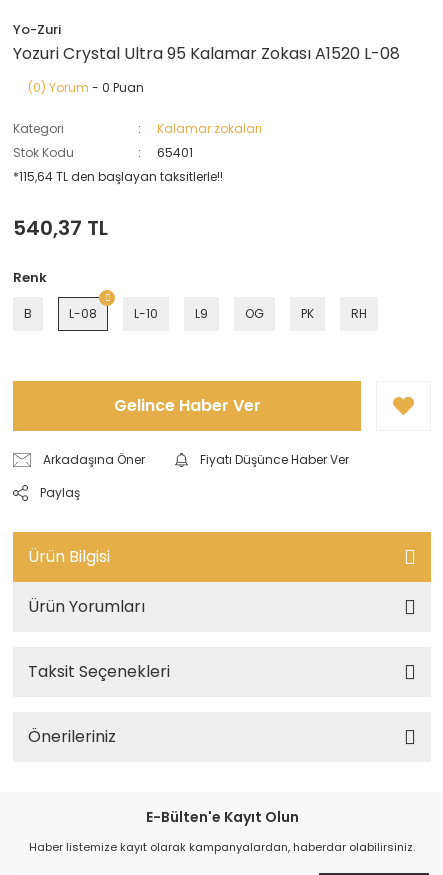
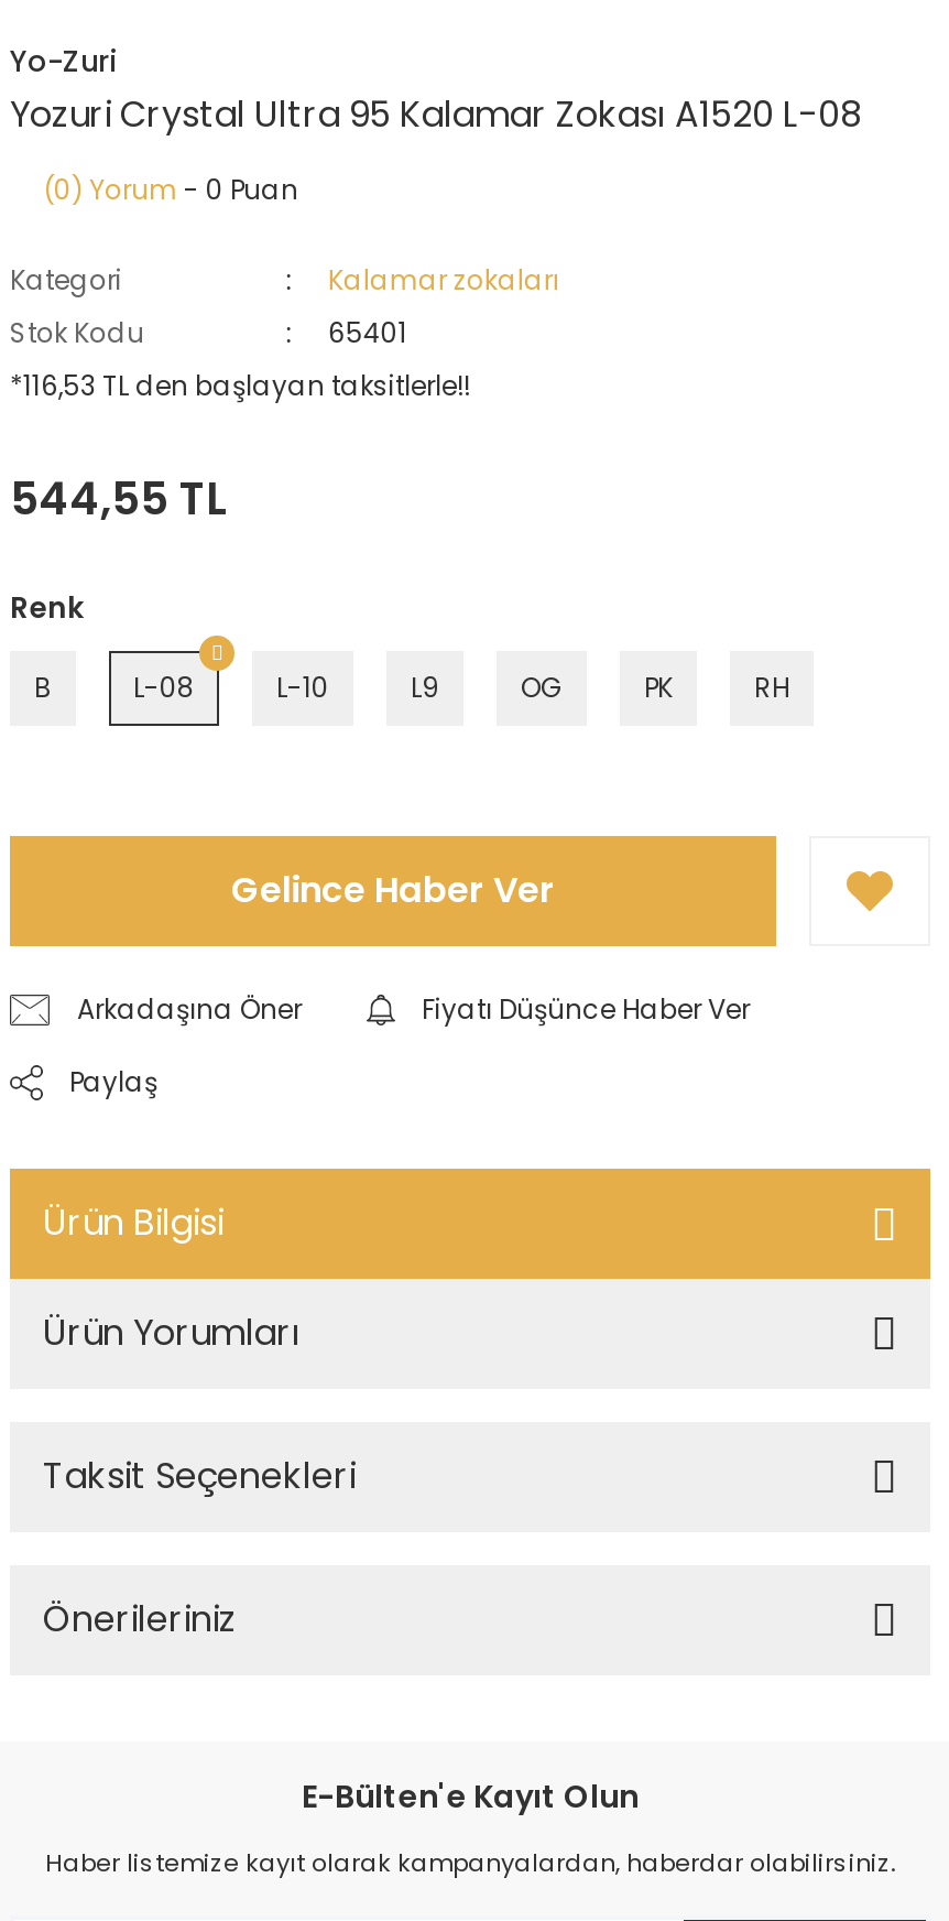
- *115,64 TL den başlayan taksitlerle!!
+ *116,53 TL den başlayan taksitlerle!!

- 540,37 TL
+ 544,55 TL
